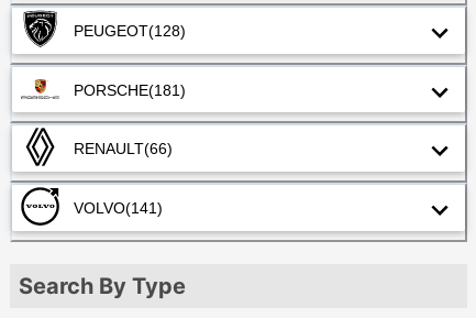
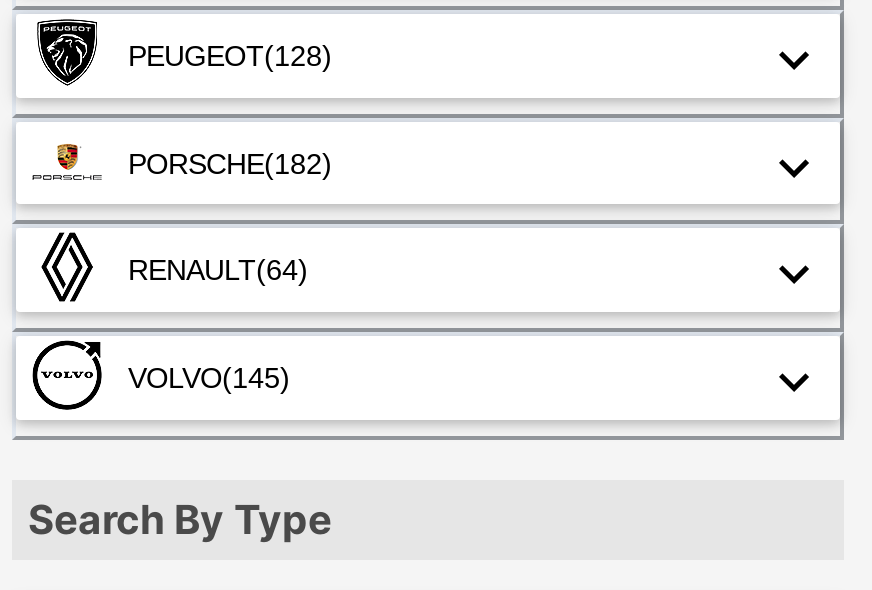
- PORSCHE(181)
+ PORSCHE(182)

- RENAULT(66)
+ RENAULT(64)

- VOLVO(141)
+ VOLVO(145)
